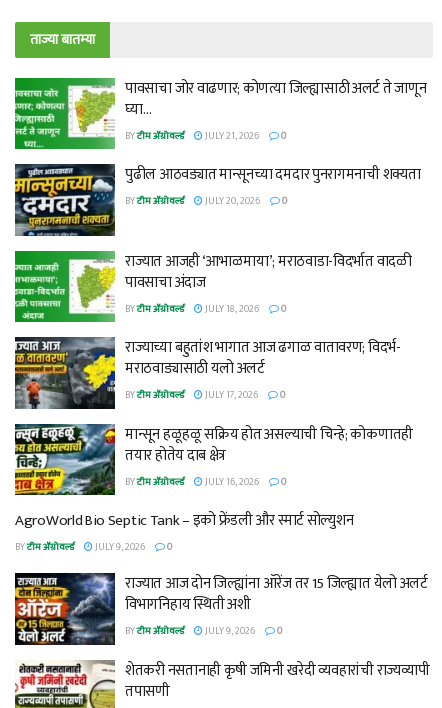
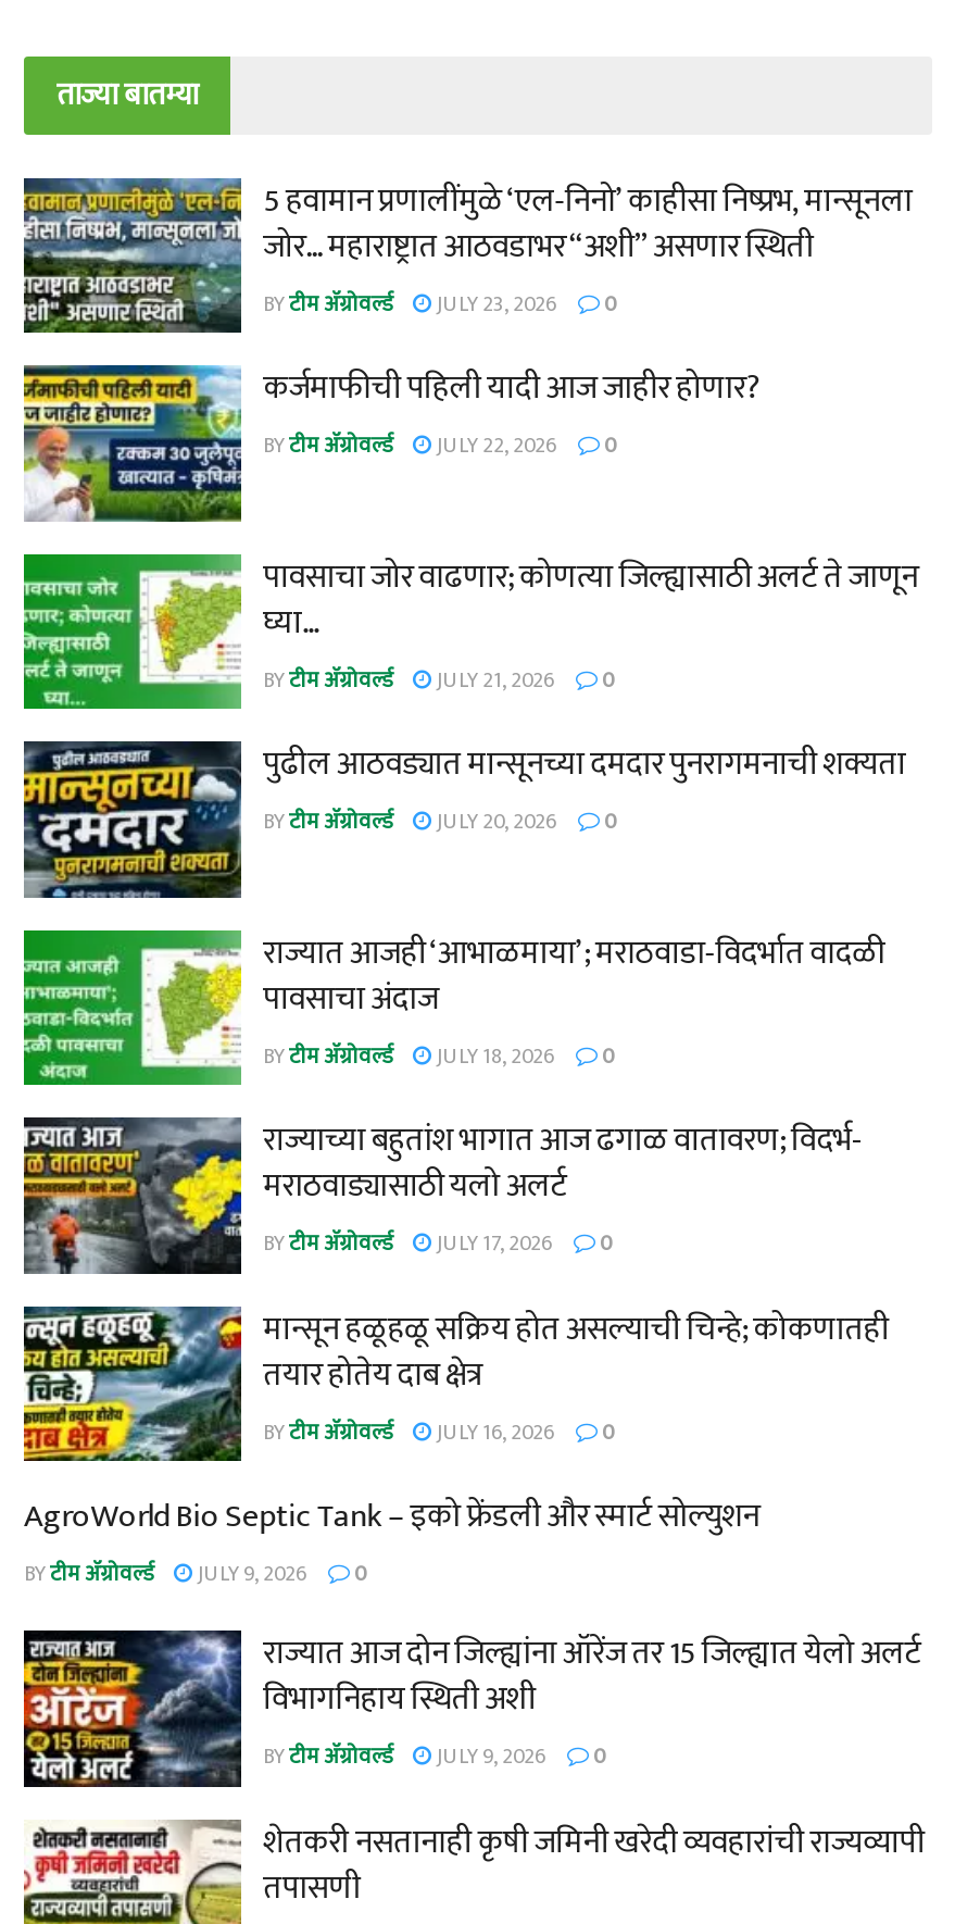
+ [image]
+ 5 हवामान प्रणालींमुळे ‘एल-निनो’ काहीसा निष्प्रभ, मान्सूनला
+ जोर… महाराष्ट्रात आठवडाभर “अशी” असणार स्थिती
+ BY टीम ॲग्रोवर्ल्ड
+ JULY 23, 2026
+ 0
+ कर्जमाफीची पहिली यादी आज जाहीर होणार?
+ BY टीम ॲग्रोवर्ल्ड
+ JULY 22, 2026
+ 0

+ [image]
